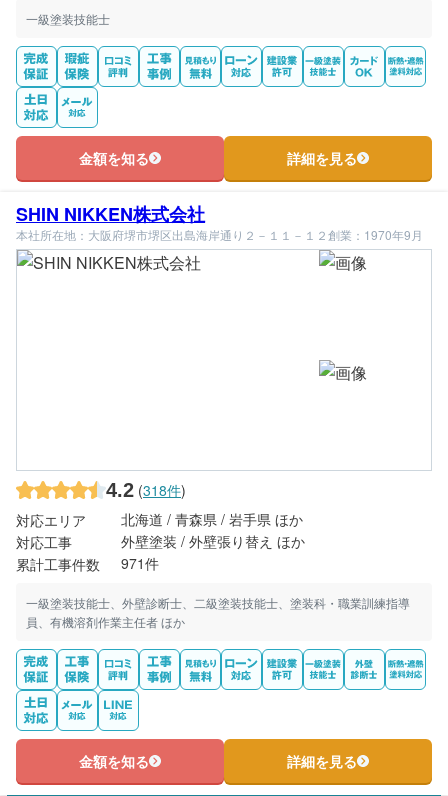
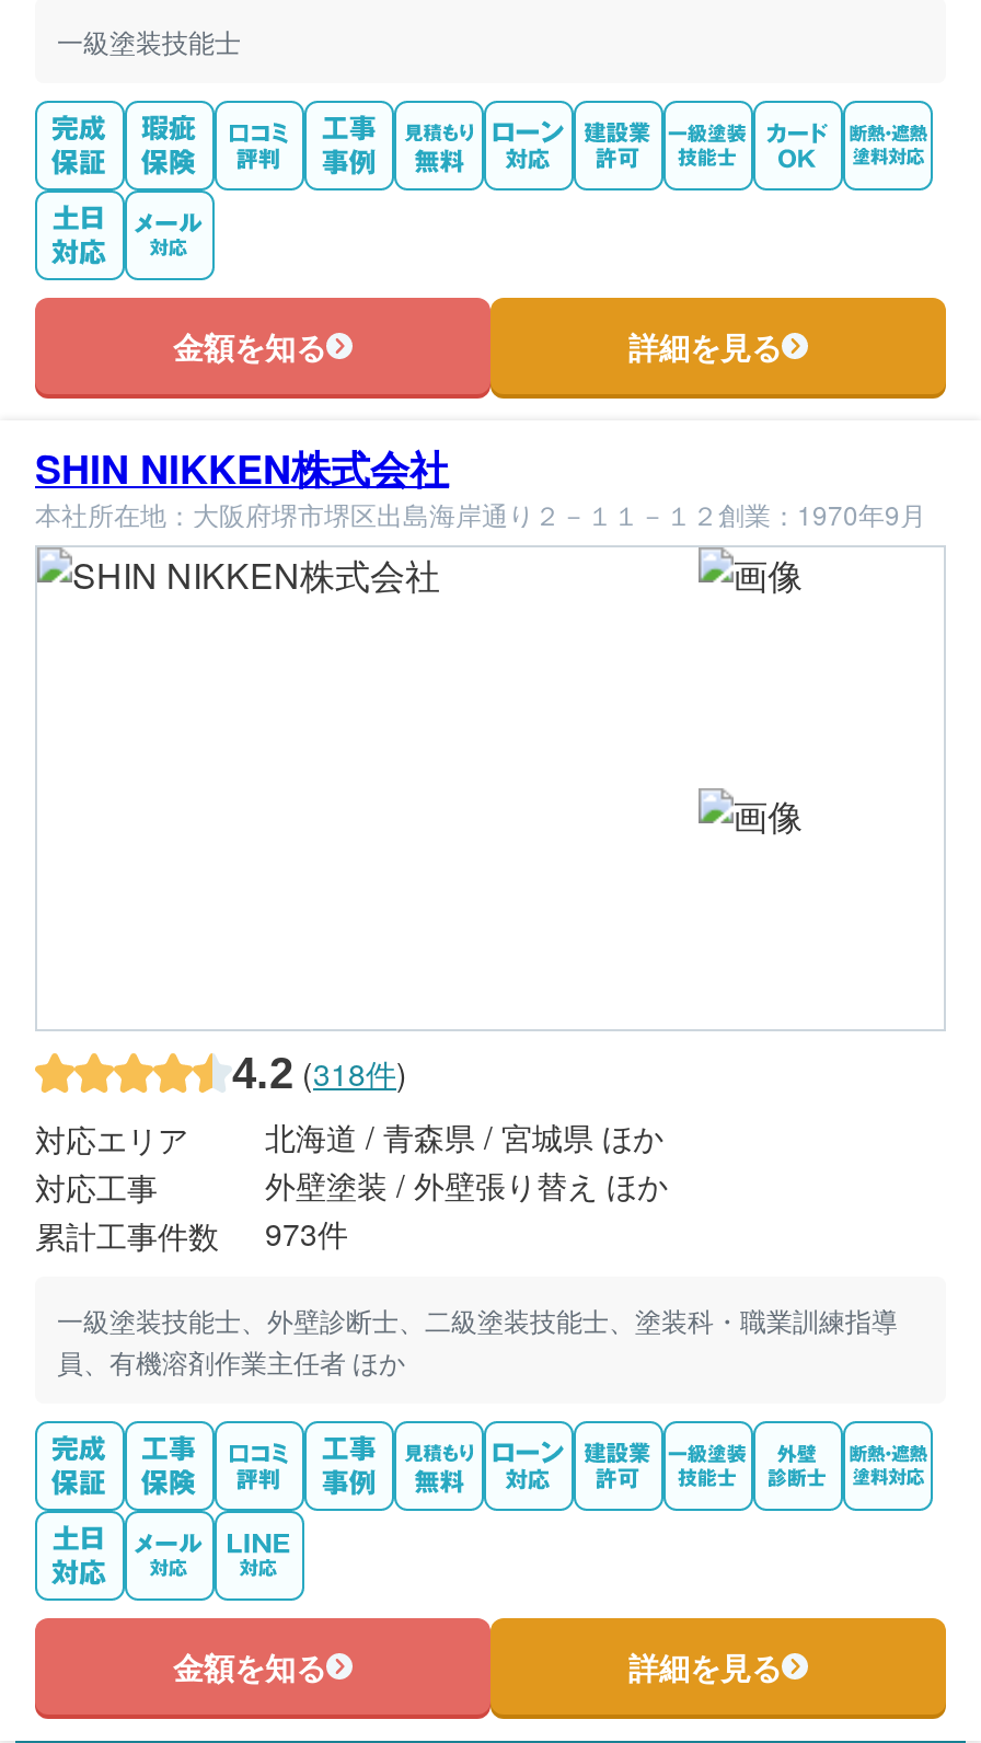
- 北海道 / 青森県 / 岩手県 ほか
+ 北海道 / 青森県 / 宮城県 ほか

- 累計工事件数 971件
+ 累計工事件数 973件
